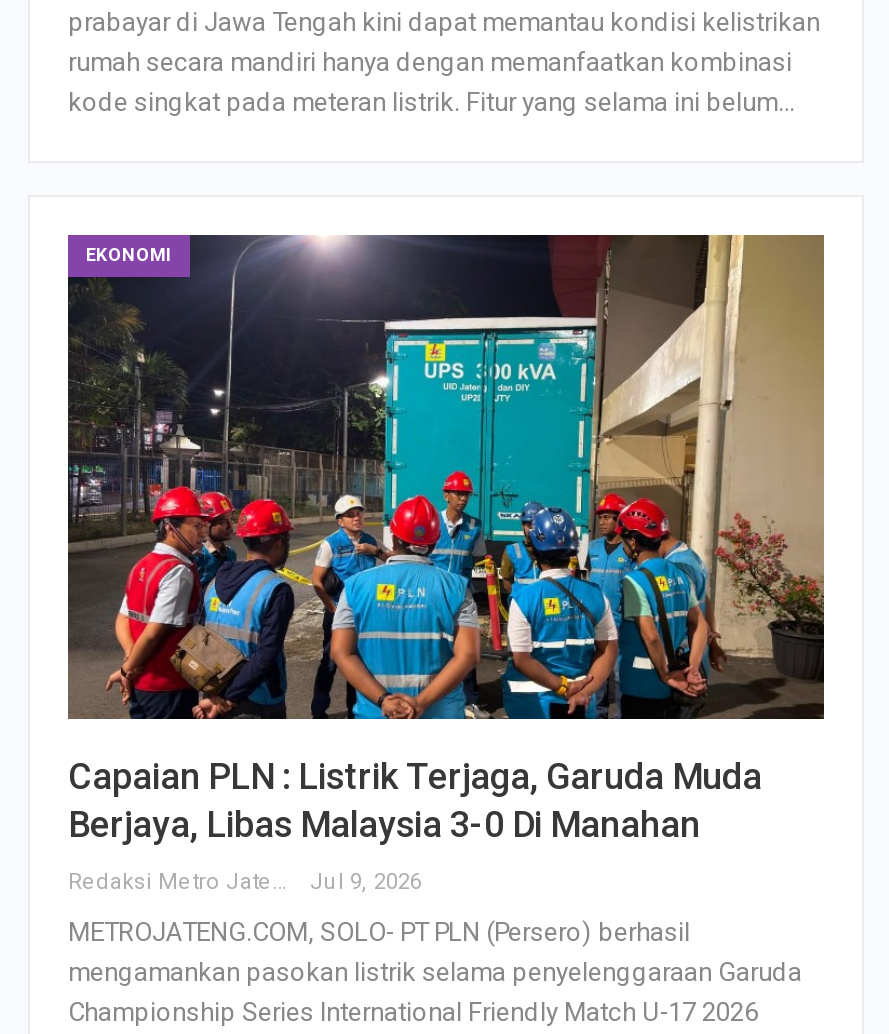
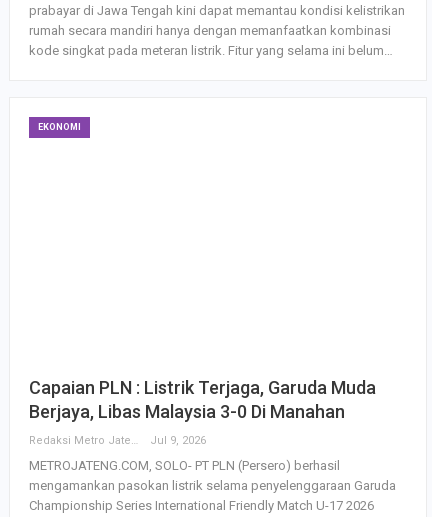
- [image]
